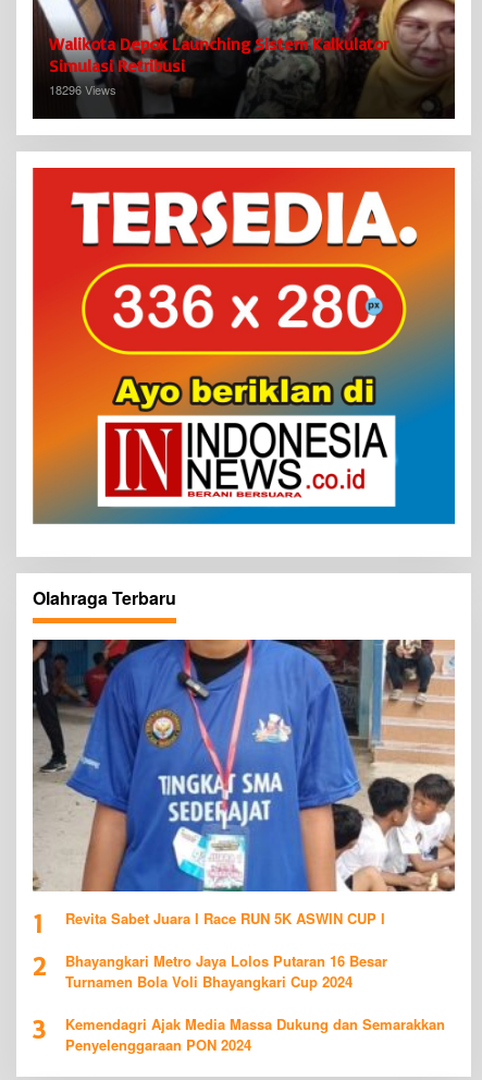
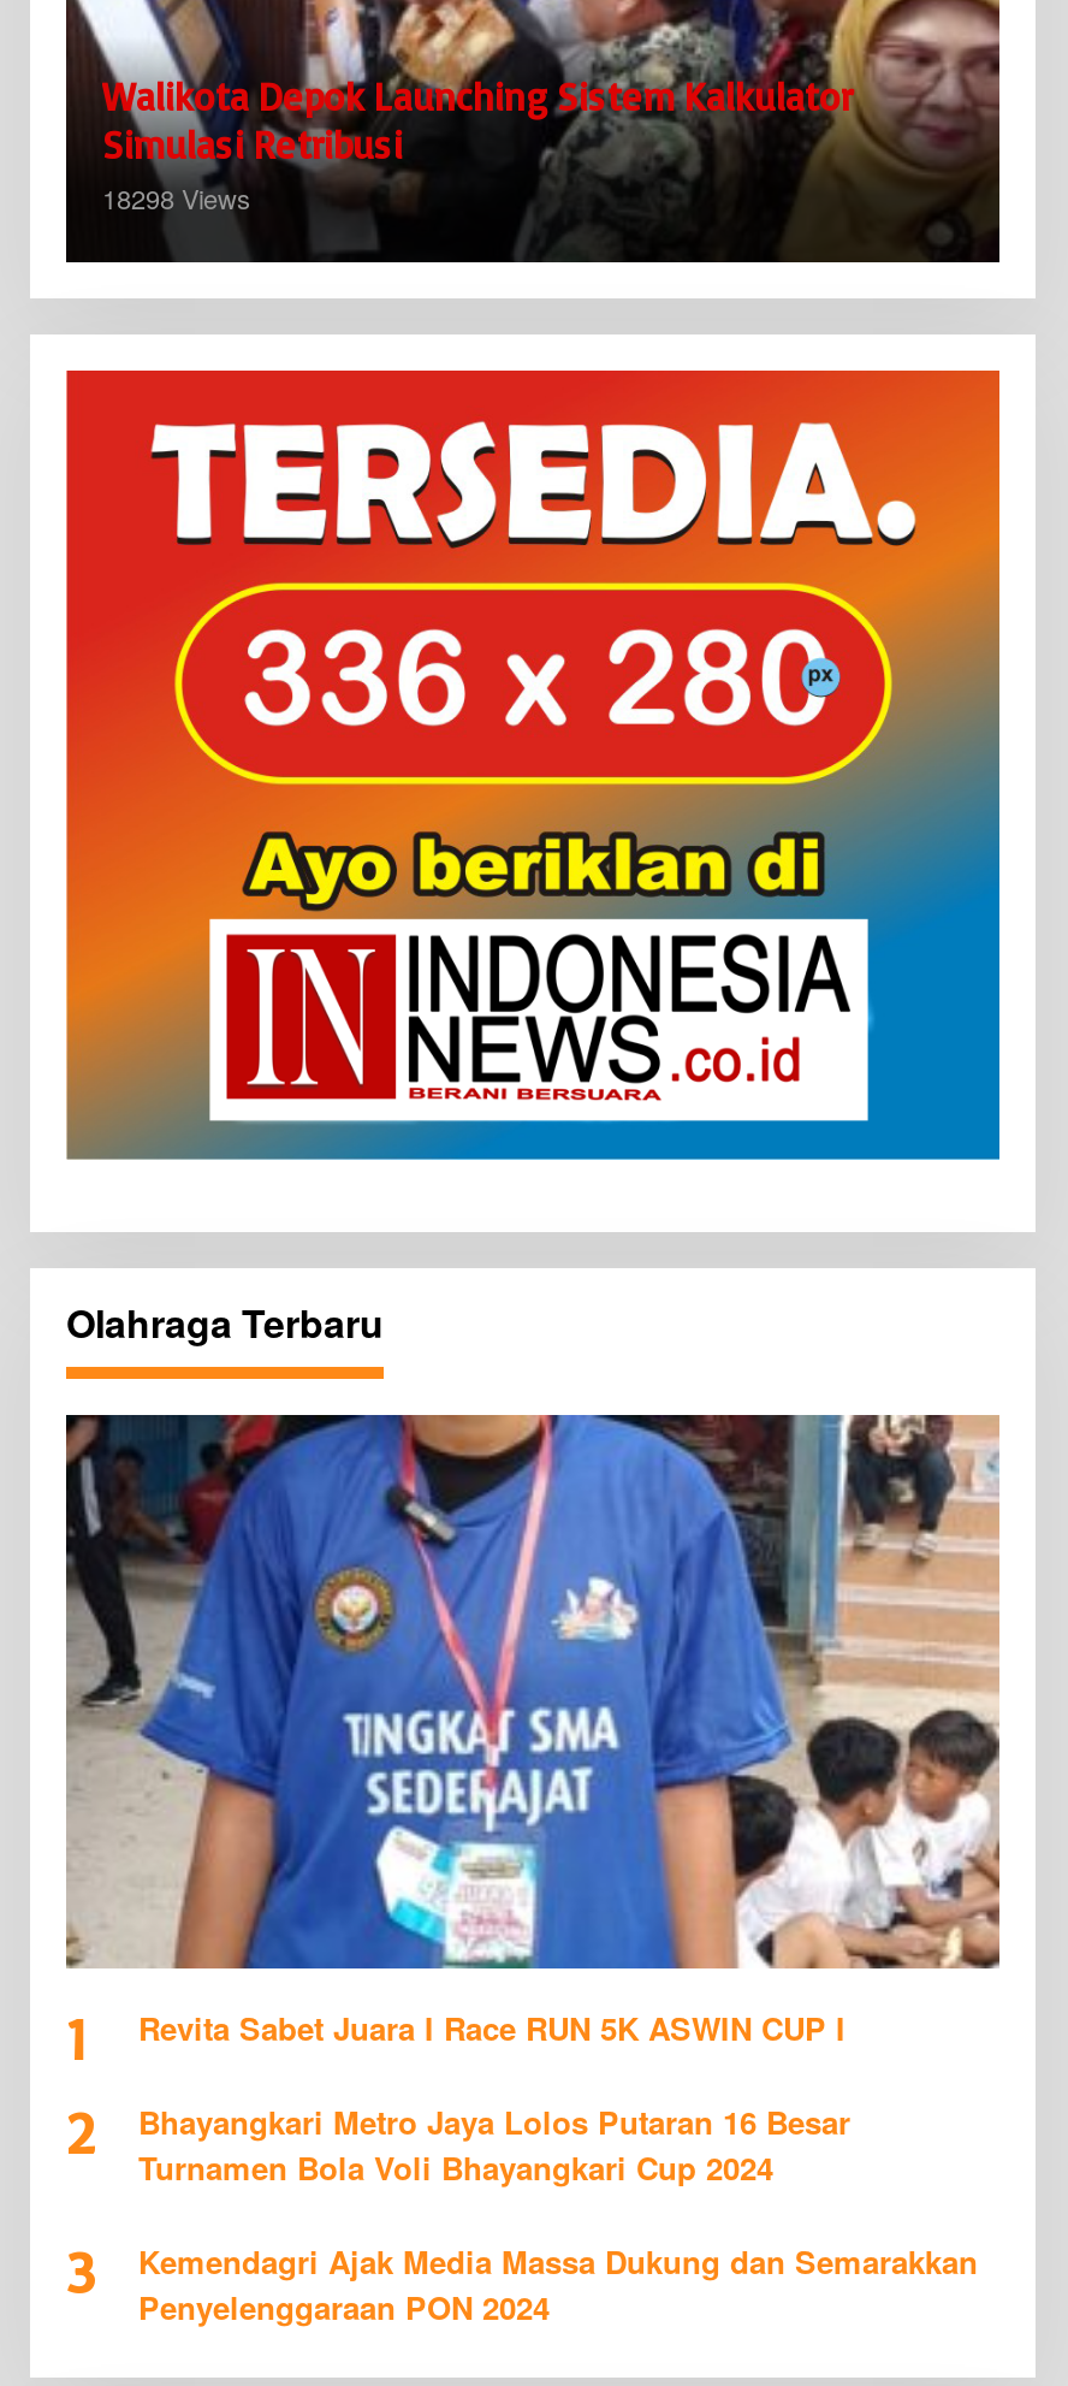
- 18296 Views
+ 18298 Views
